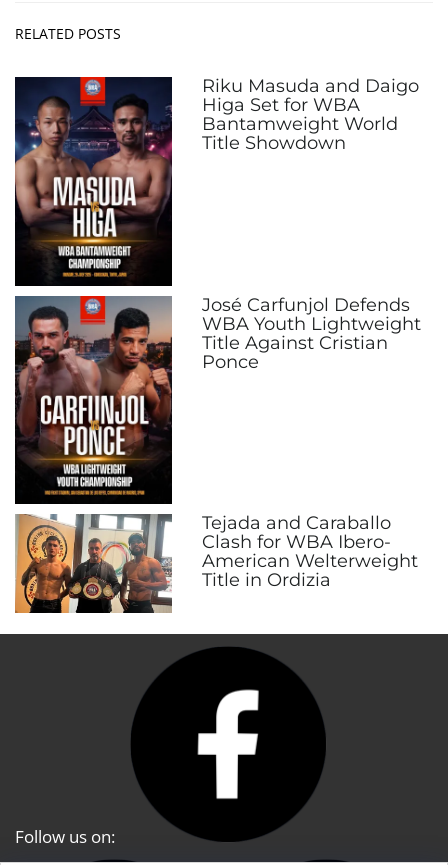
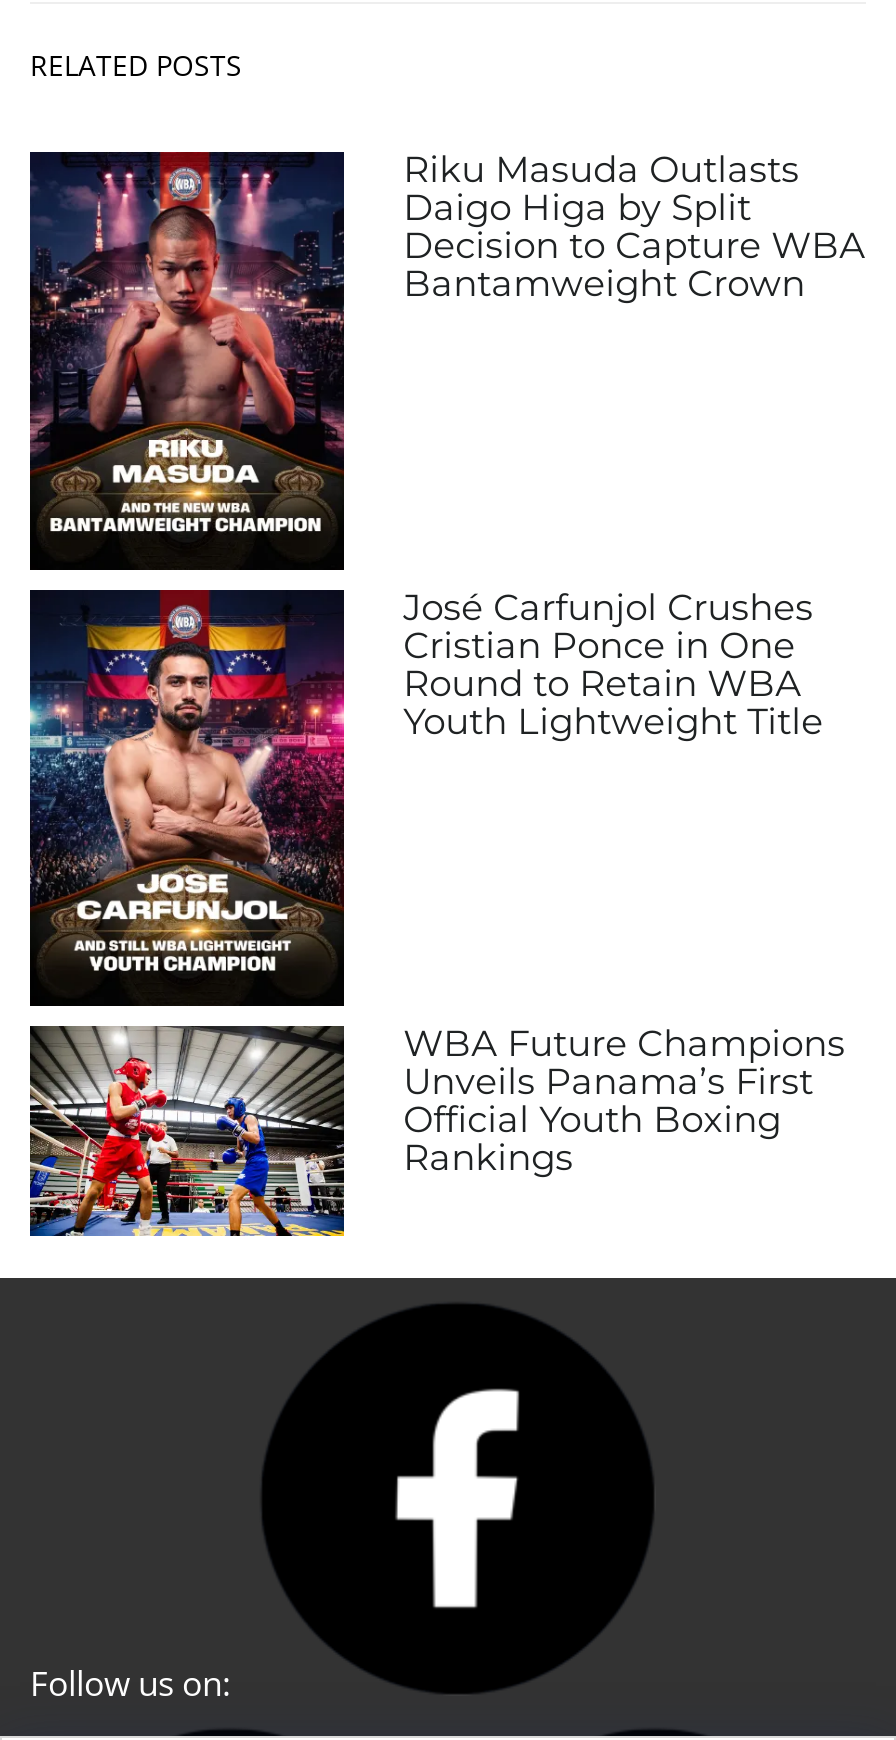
- [image]
- Riku Masuda and Daigo
- Higa Set for WBA
- Bantamweight World
- Title Showdown
+ [image]
+ Riku Masuda Outlasts
+ Daigo Higa by Split
+ Decision to Capture WBA
+ Bantamweight Crown

- [image]
- José Carfunjol Defends
- WBA Youth Lightweight
- Title Against Cristian
- Ponce
+ [image]
+ José Carfunjol Crushes
+ Cristian Ponce in One
+ Round to Retain WBA
+ Youth Lightweight Title

- [image]
- Tejada and Caraballo
- Clash for WBA Ibero-
- American Welterweight
- Title in Ordizia
+ [image]
+ WBA Future Champions
+ Unveils Panama’s First
+ Official Youth Boxing
+ Rankings
